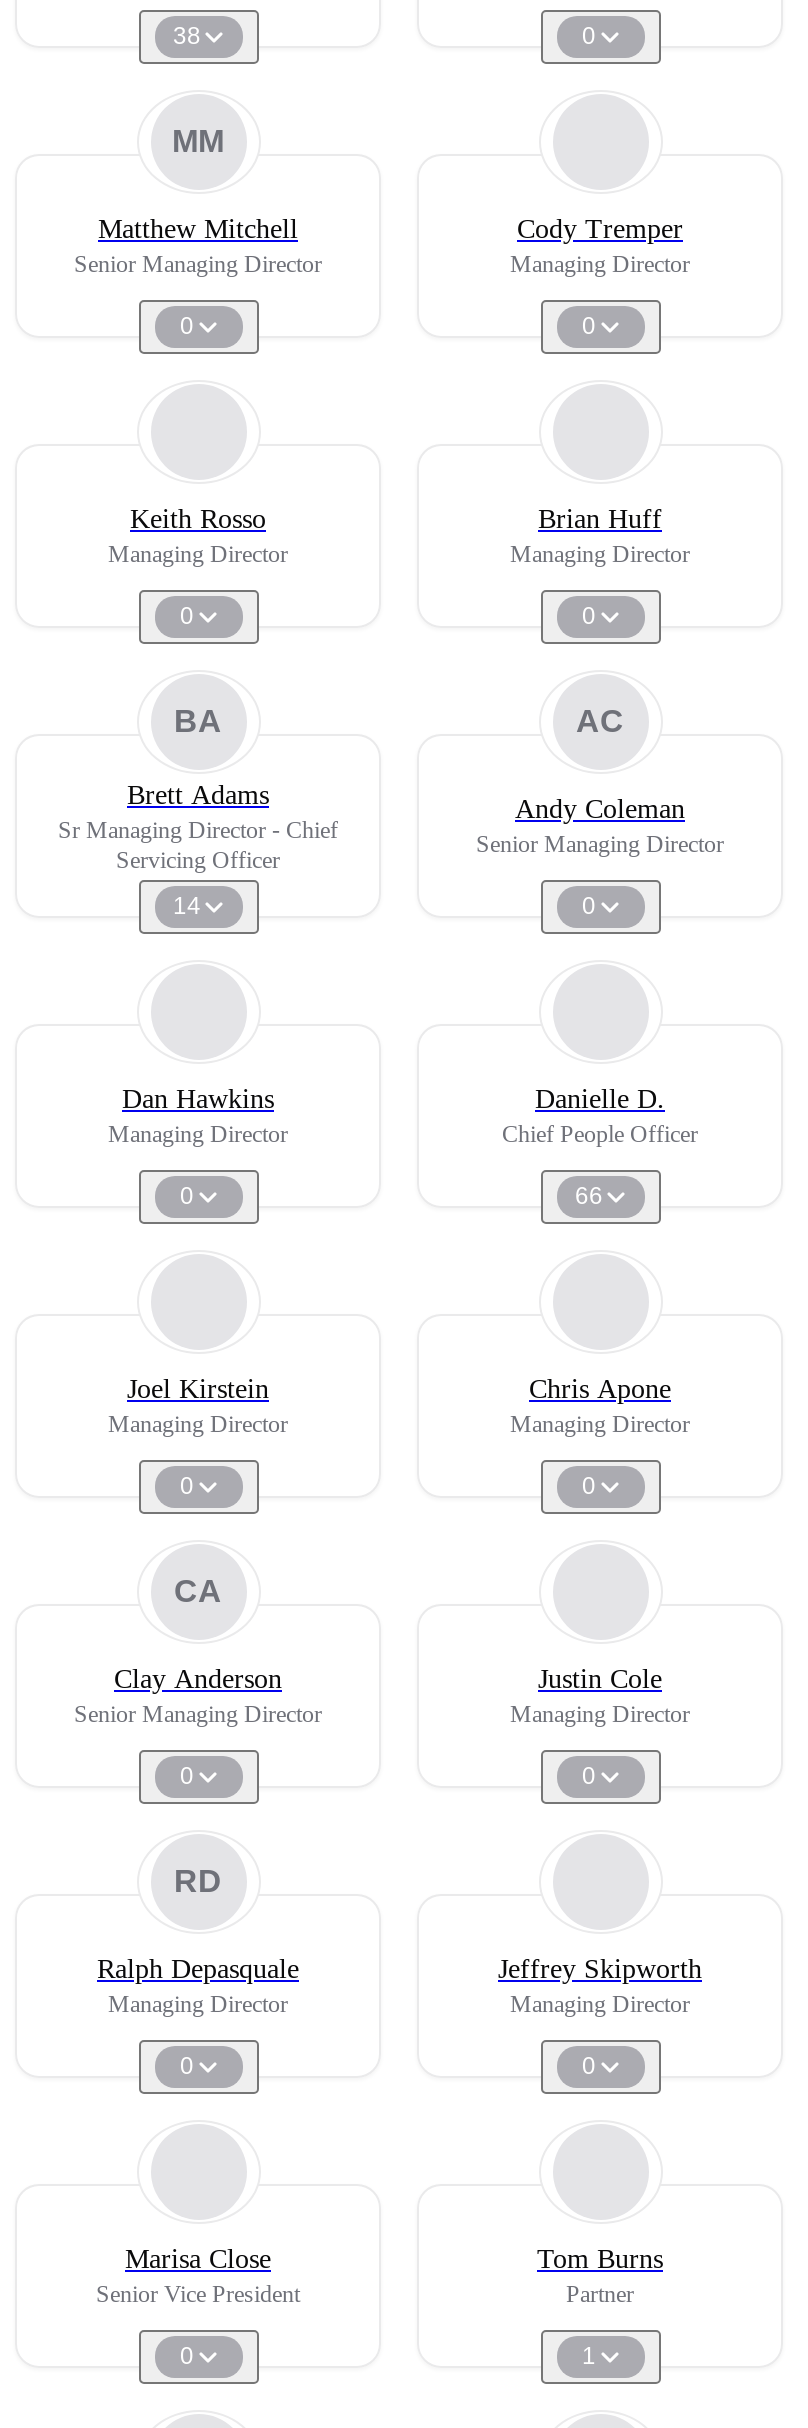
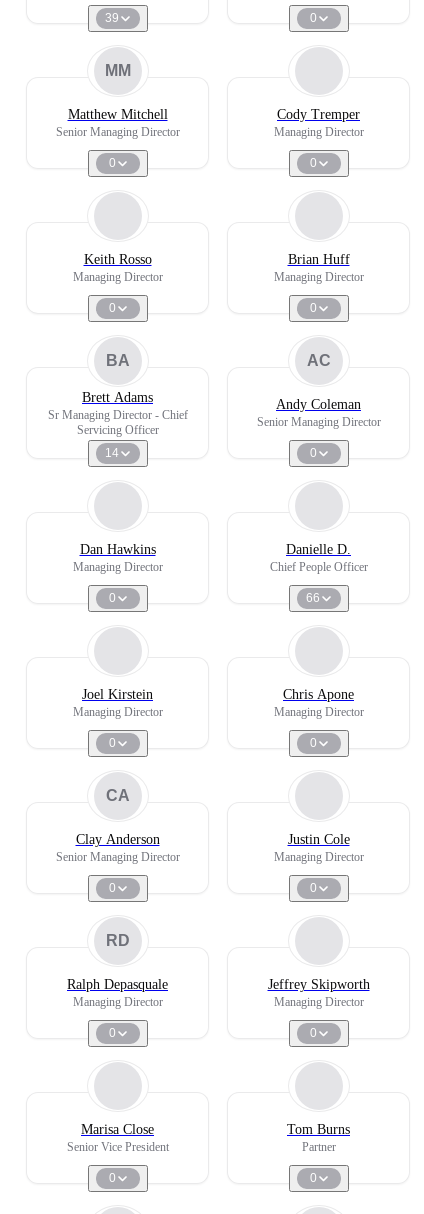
- 38
+ 39

- 1
+ 0
